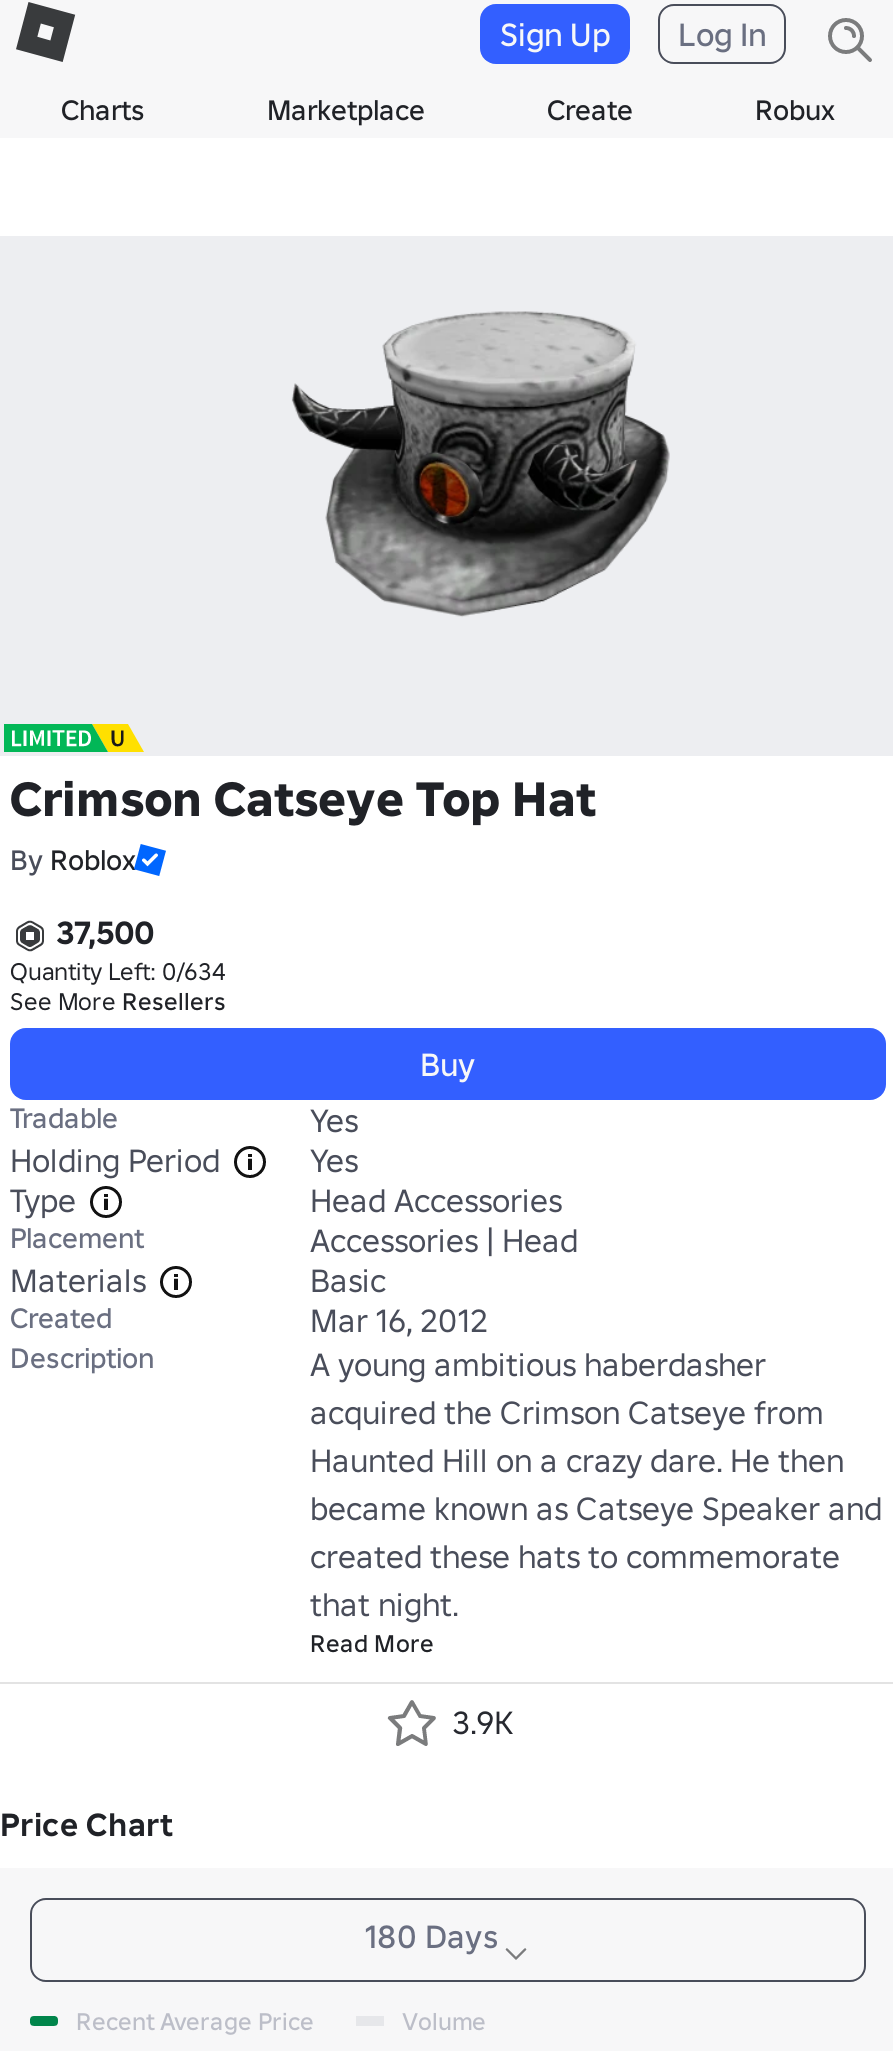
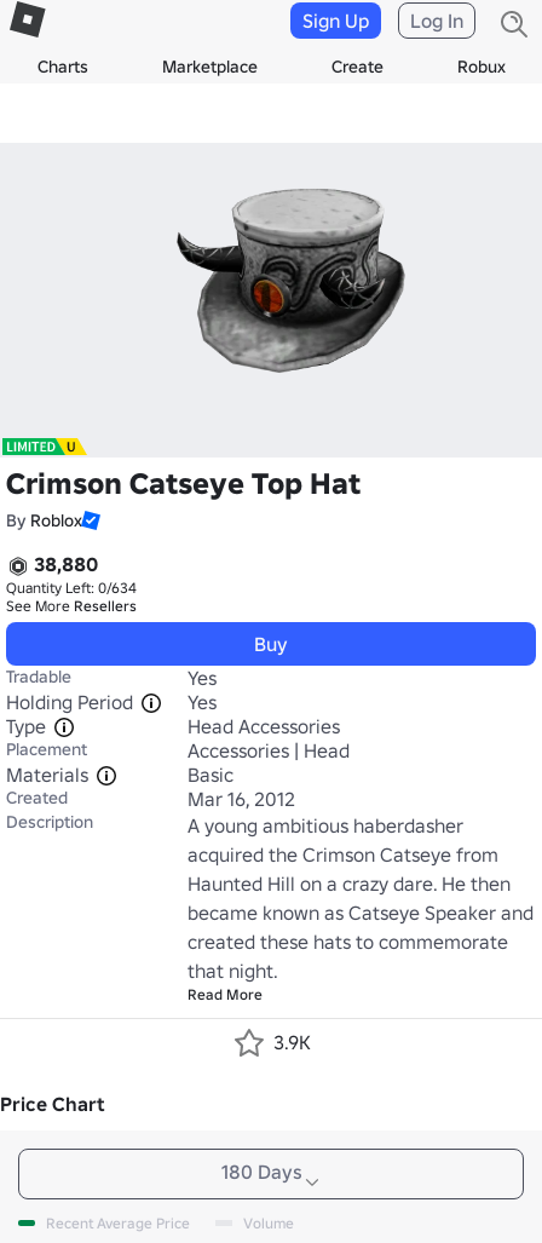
- 37,500
+ 38,880
